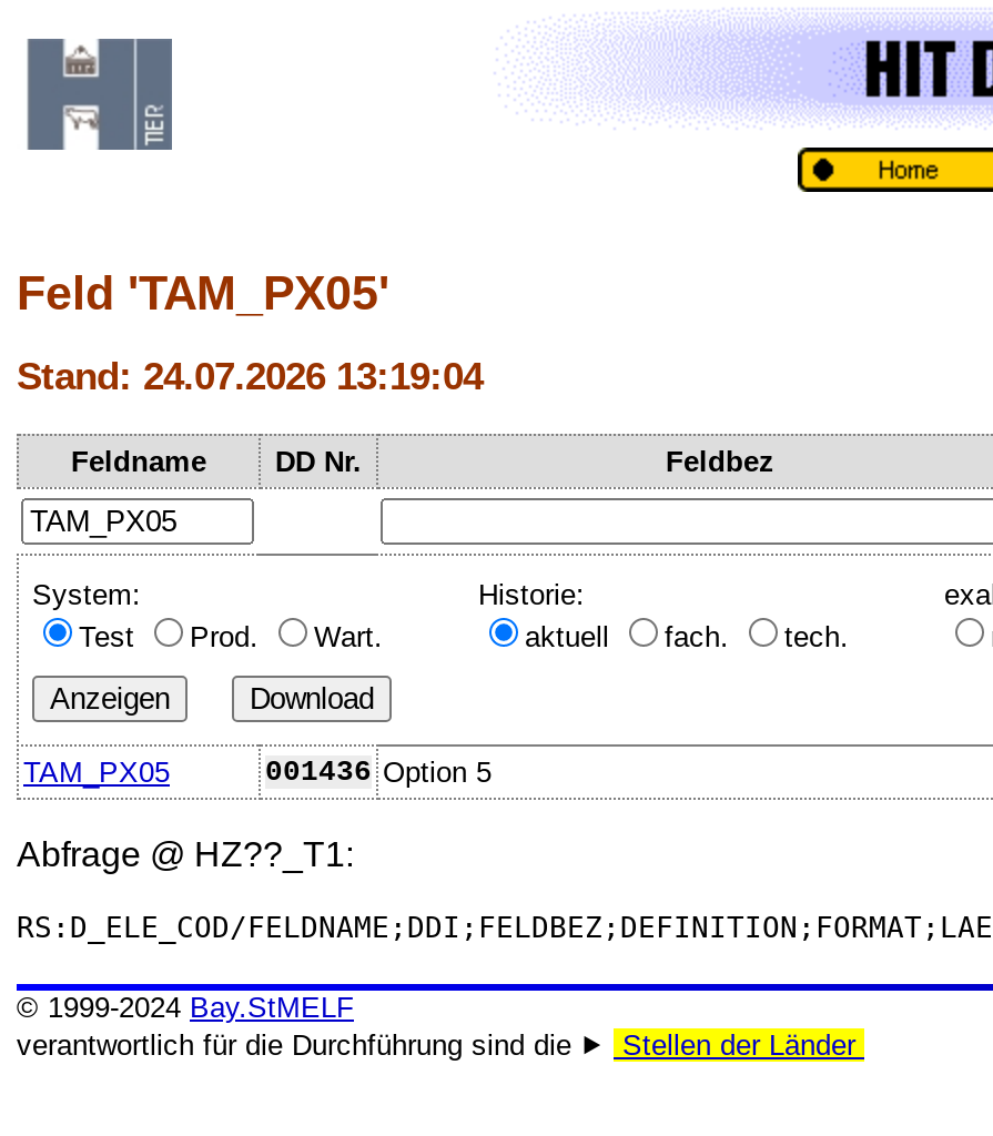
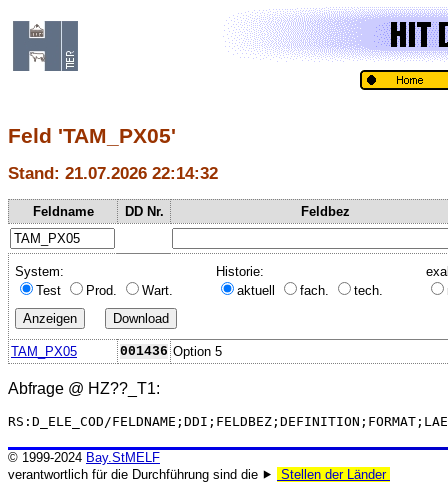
- Stand: 24.07.2026 13:19:04
+ Stand: 21.07.2026 22:14:32
